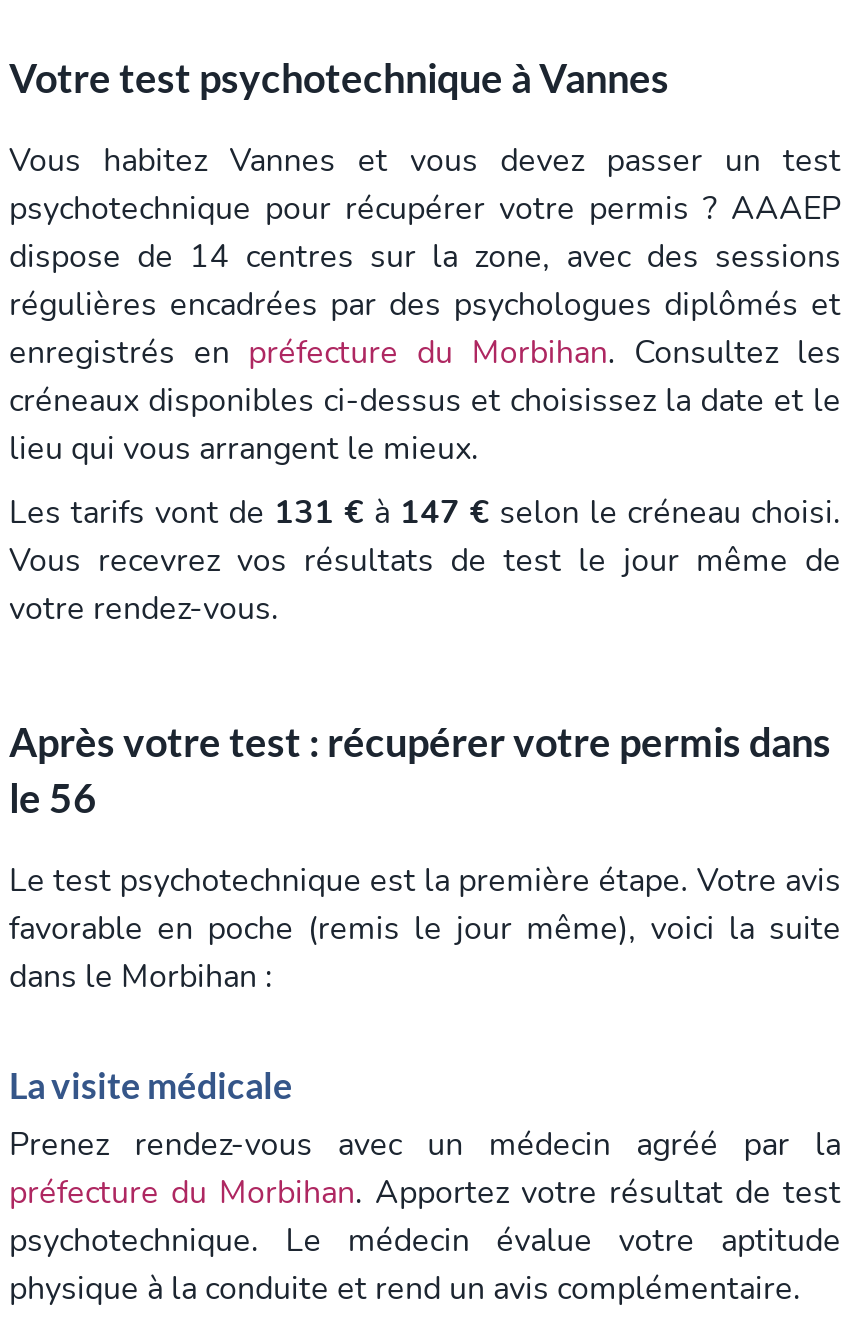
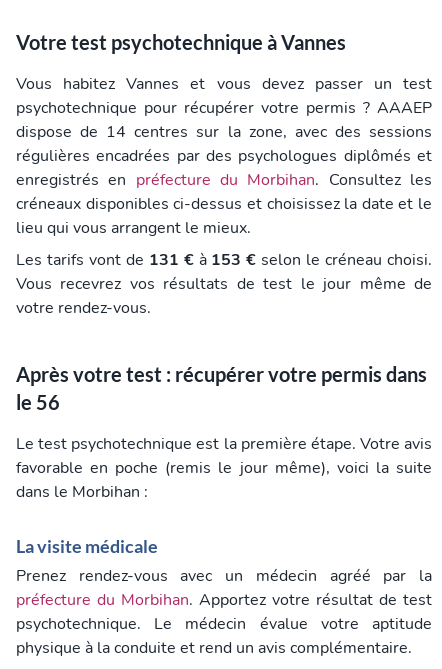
- Les tarifs vont de 131 €à 147 €selon le créneau choisi.
+ Les tarifs vont de 131 €à 153 €selon le créneau choisi.
